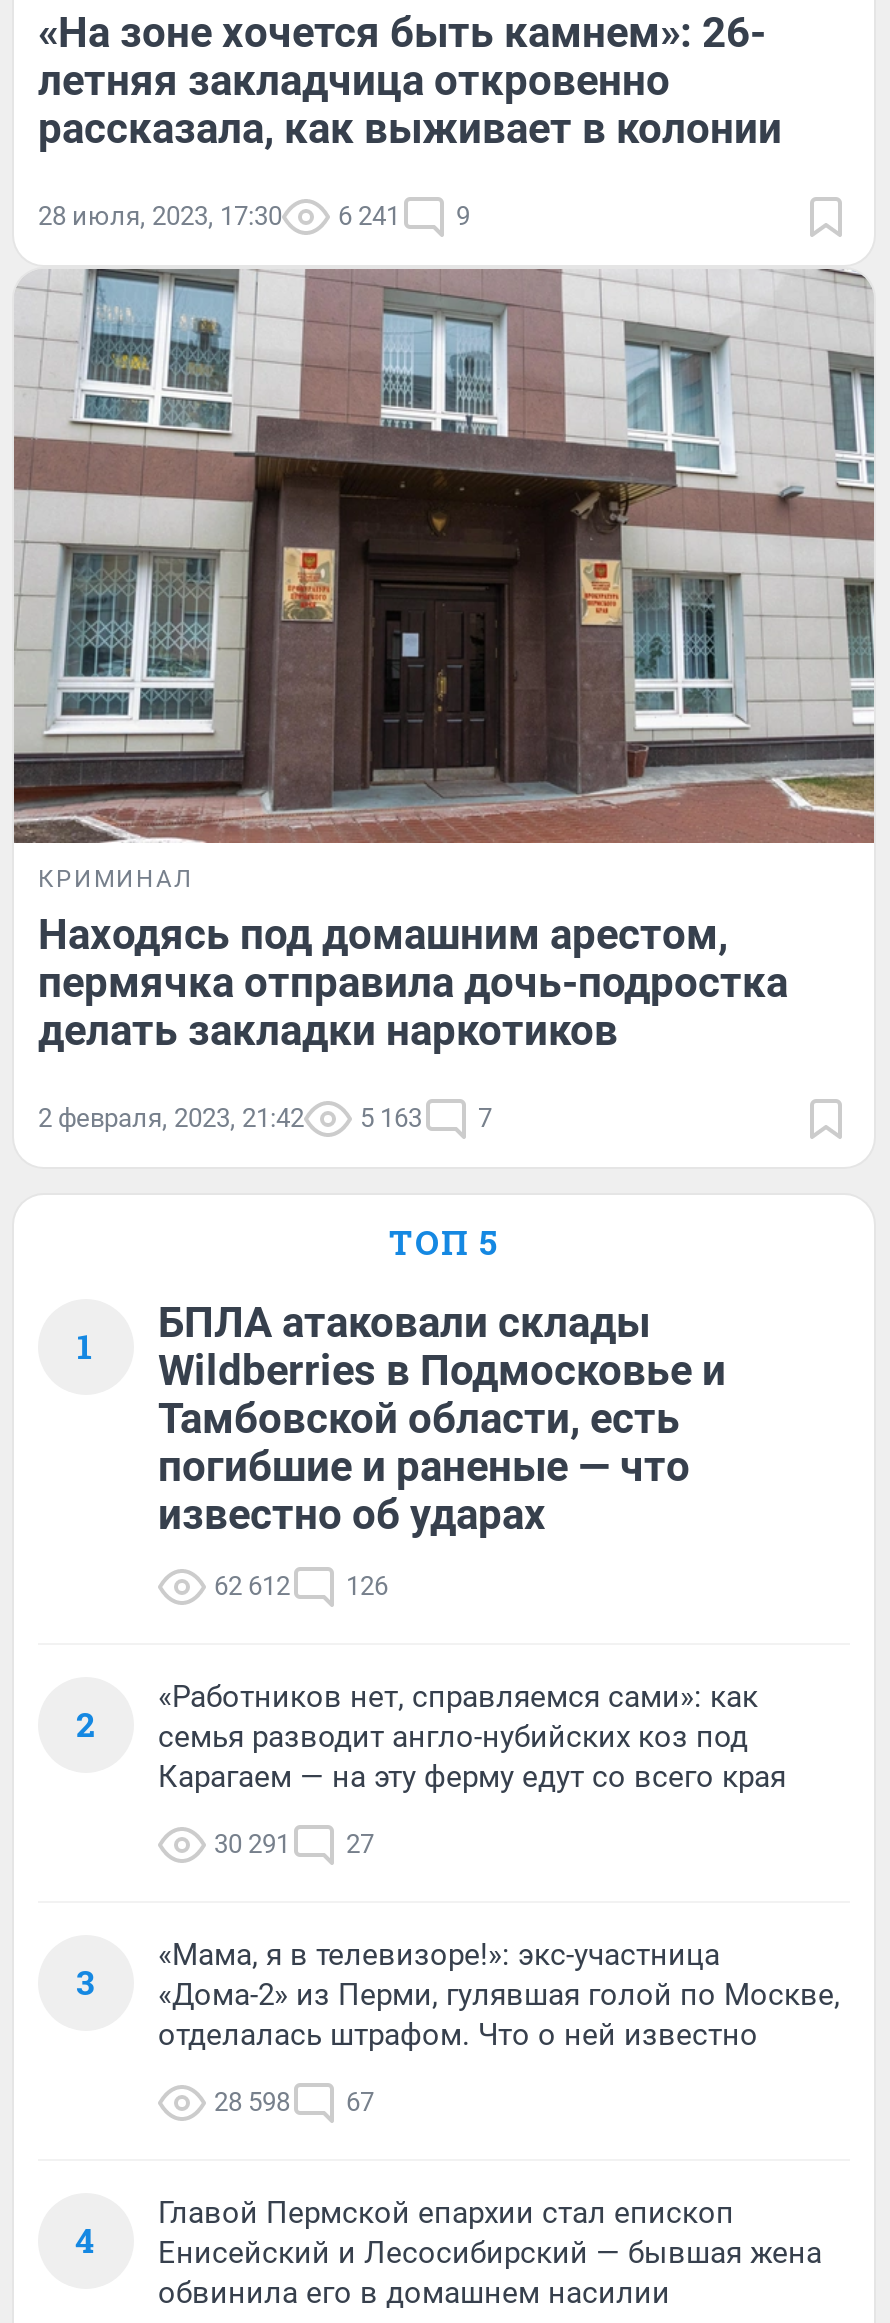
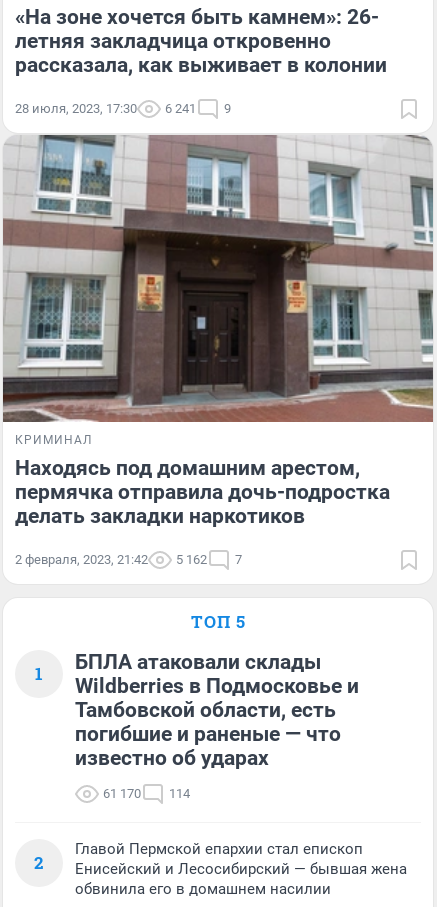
- 2 февраля, 2023, 21:42 5 163 7
+ 2 февраля, 2023, 21:42 5 162 7

- 62 612
+ 61 170

- 126
+ 114

- «Работников нет, справляемся сами»: как
- семья разводит англо-нубийских коз под
- Карагаем — на эту ферму едут со всего края
- 30 291
- 27
- 3

- «Мама, я в телевизоре!»: экс-участница
- «Дома-2» из Перми, гулявшая голой по Москве,
- отделалась штрафом. Что о ней известно
- 28 598
- 67
- 4
